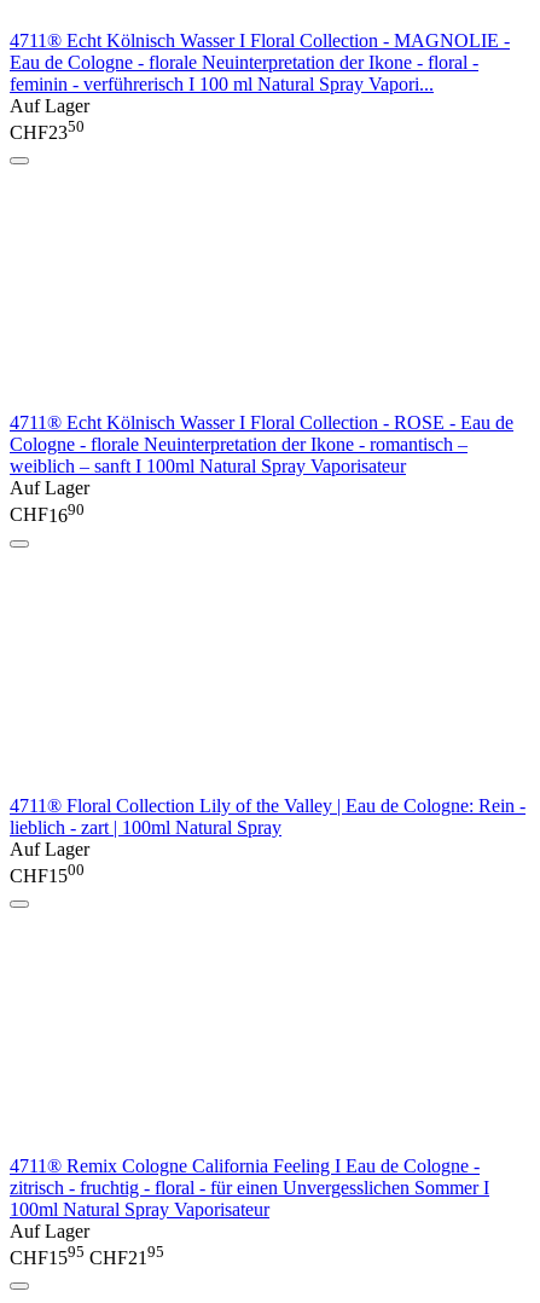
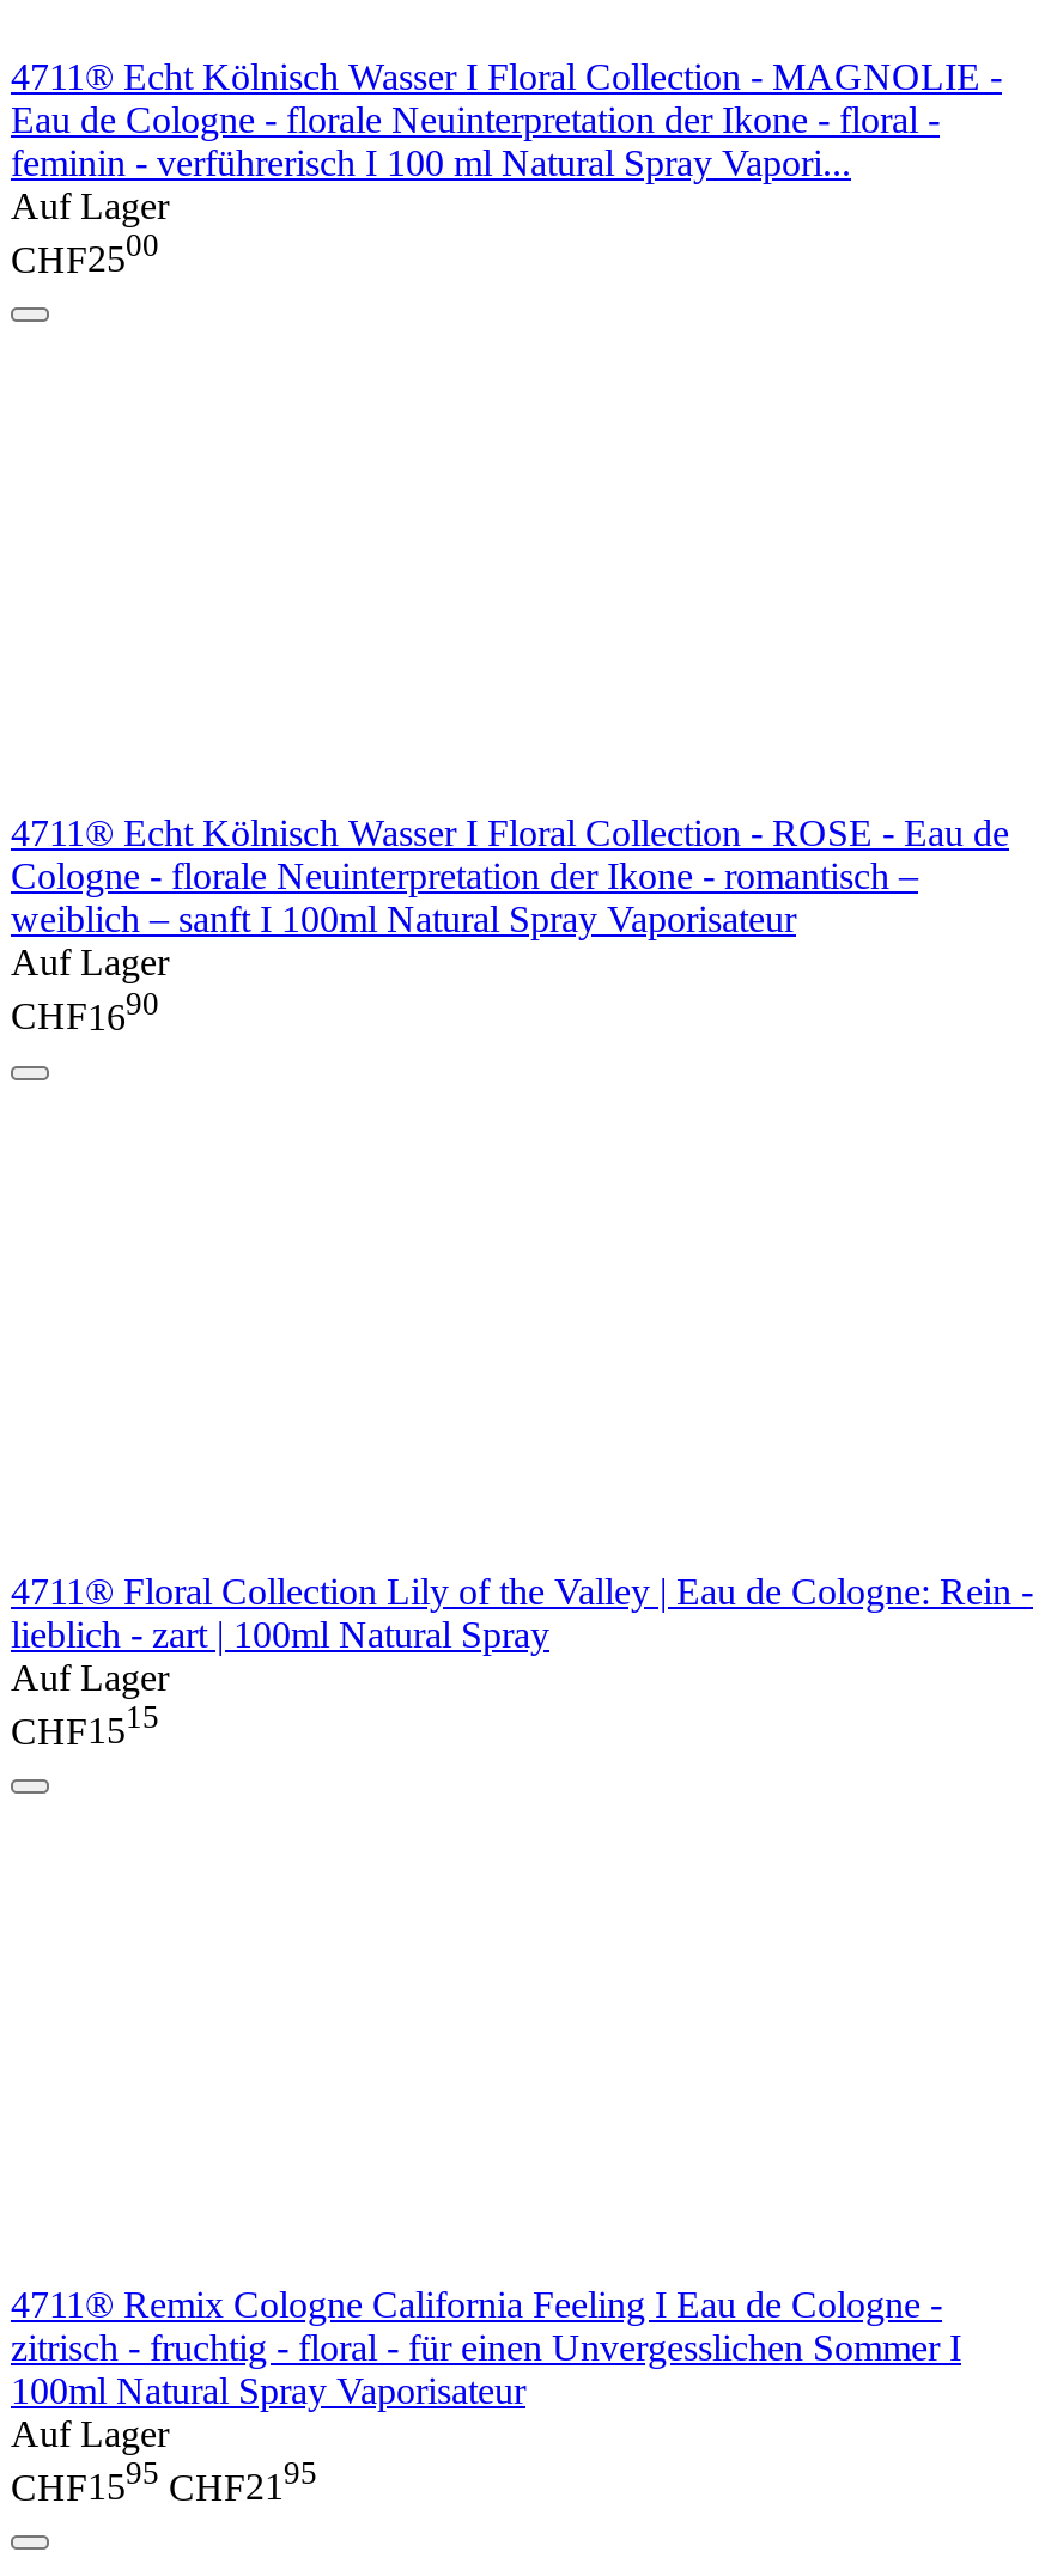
- CHF2350
+ CHF2500

- CHF1500
+ CHF1515
